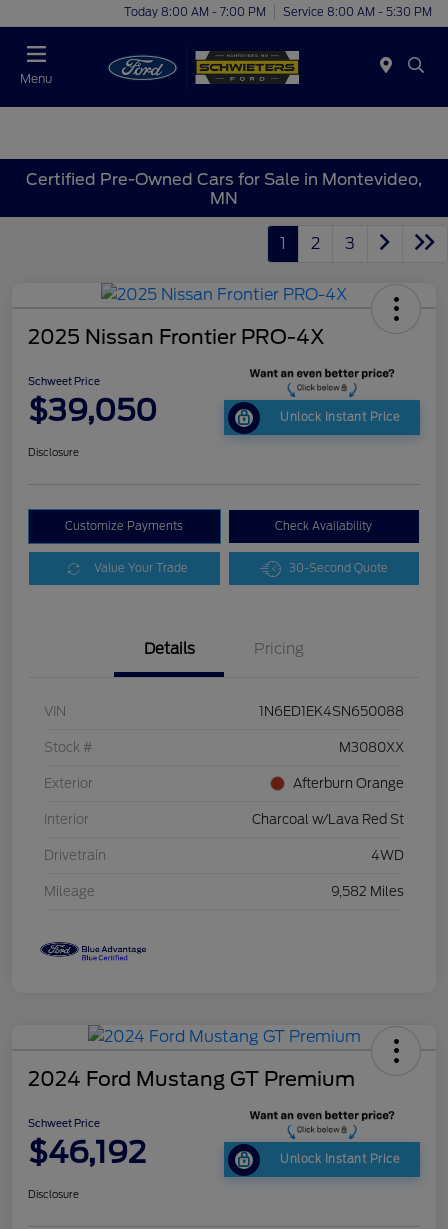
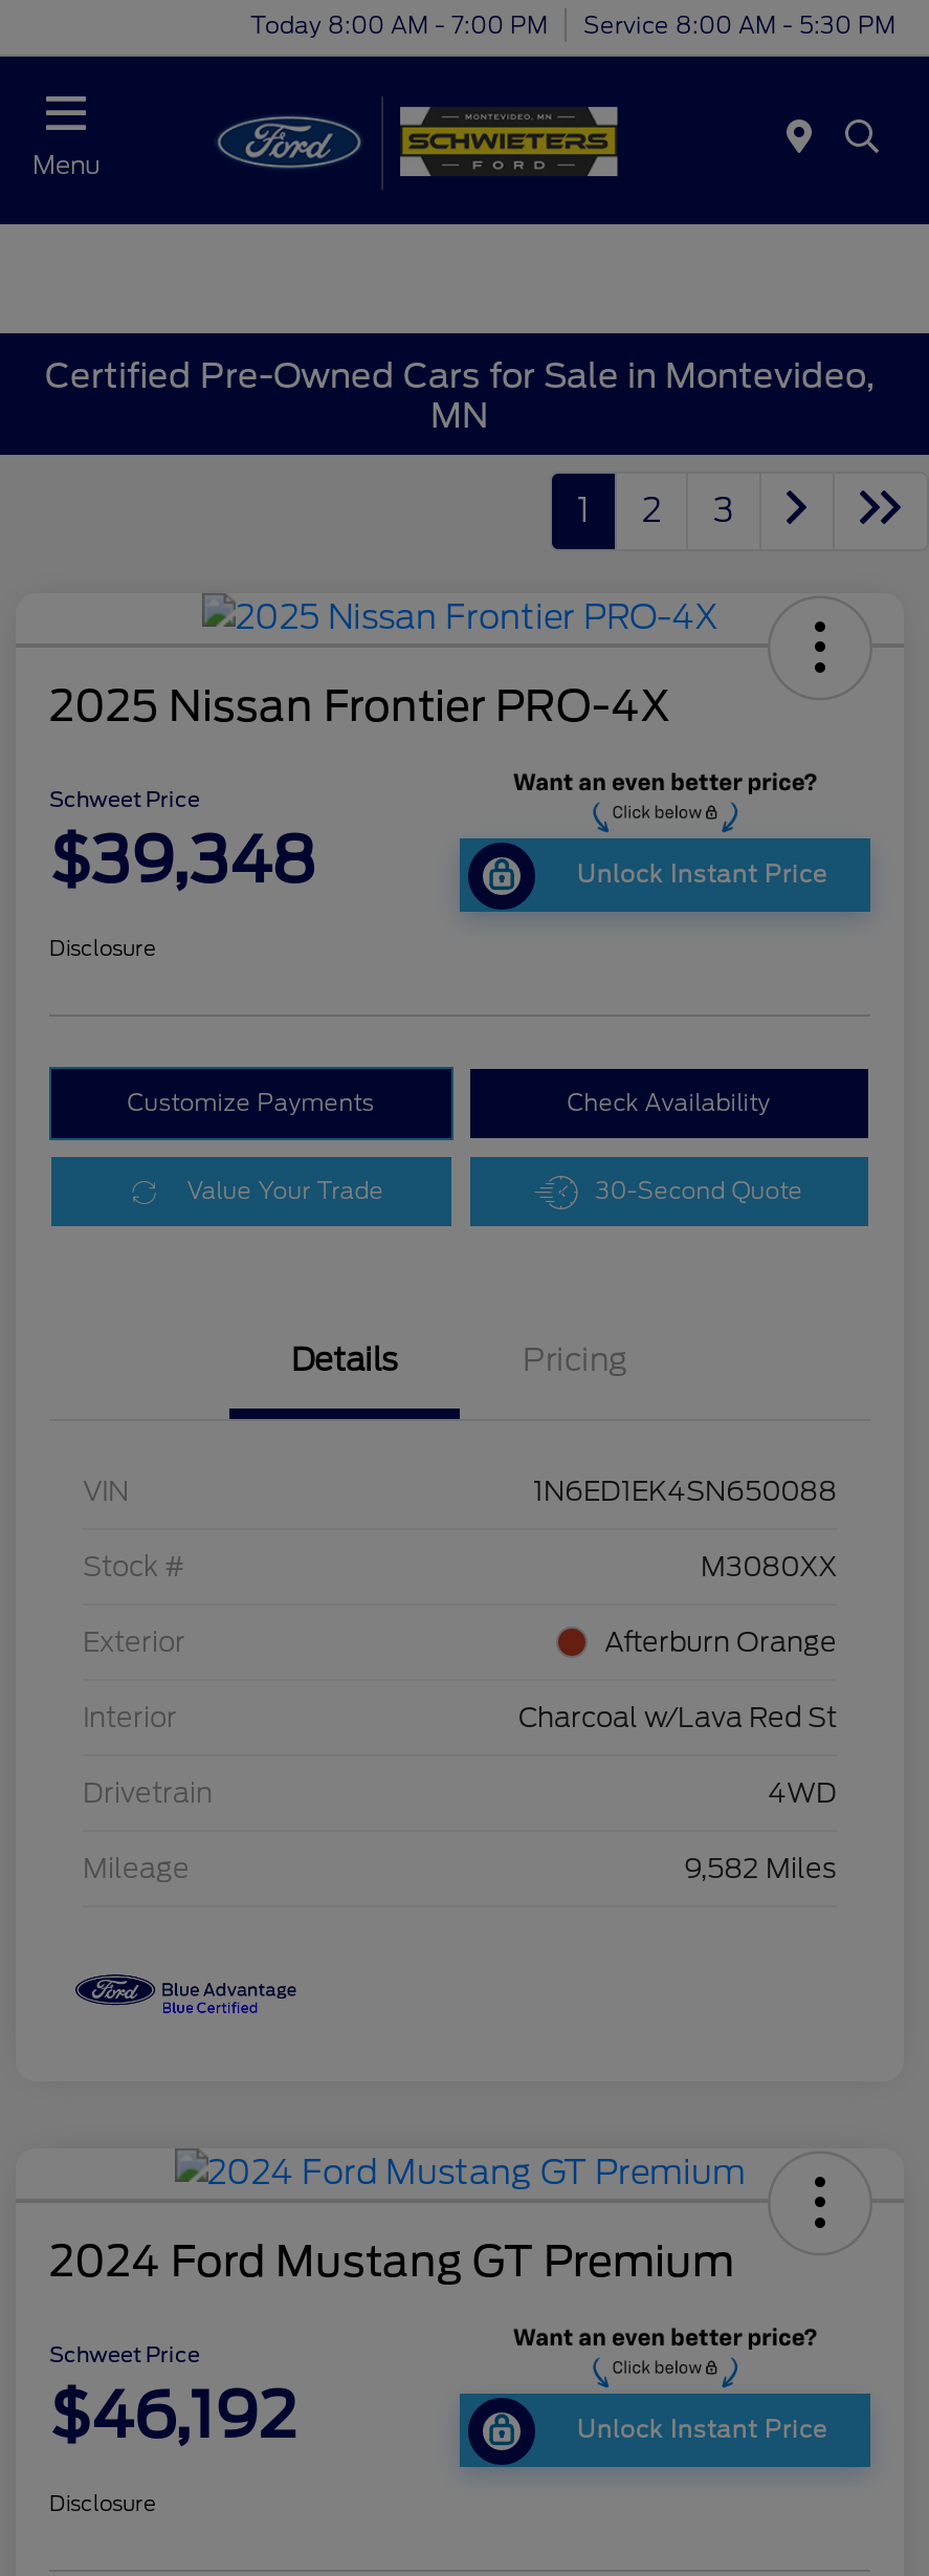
- $39,050
+ $39,348
